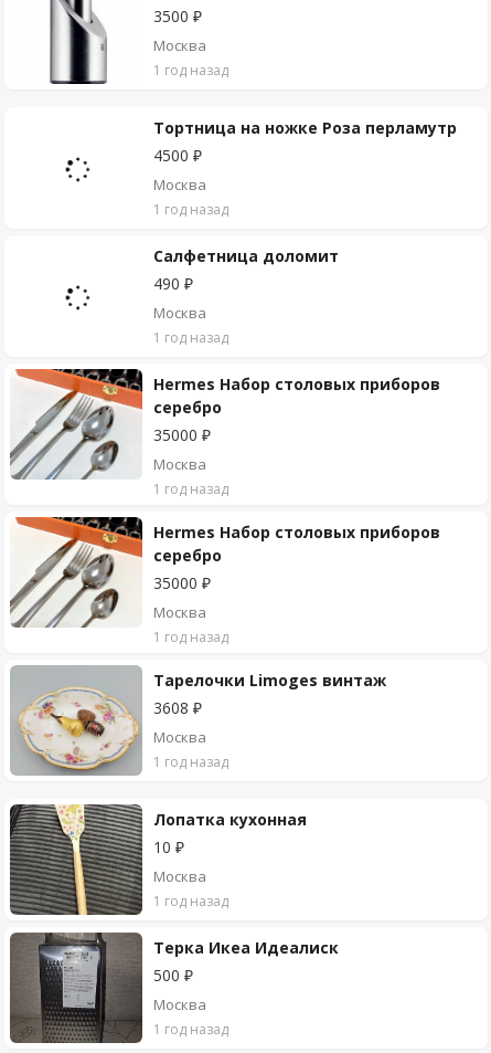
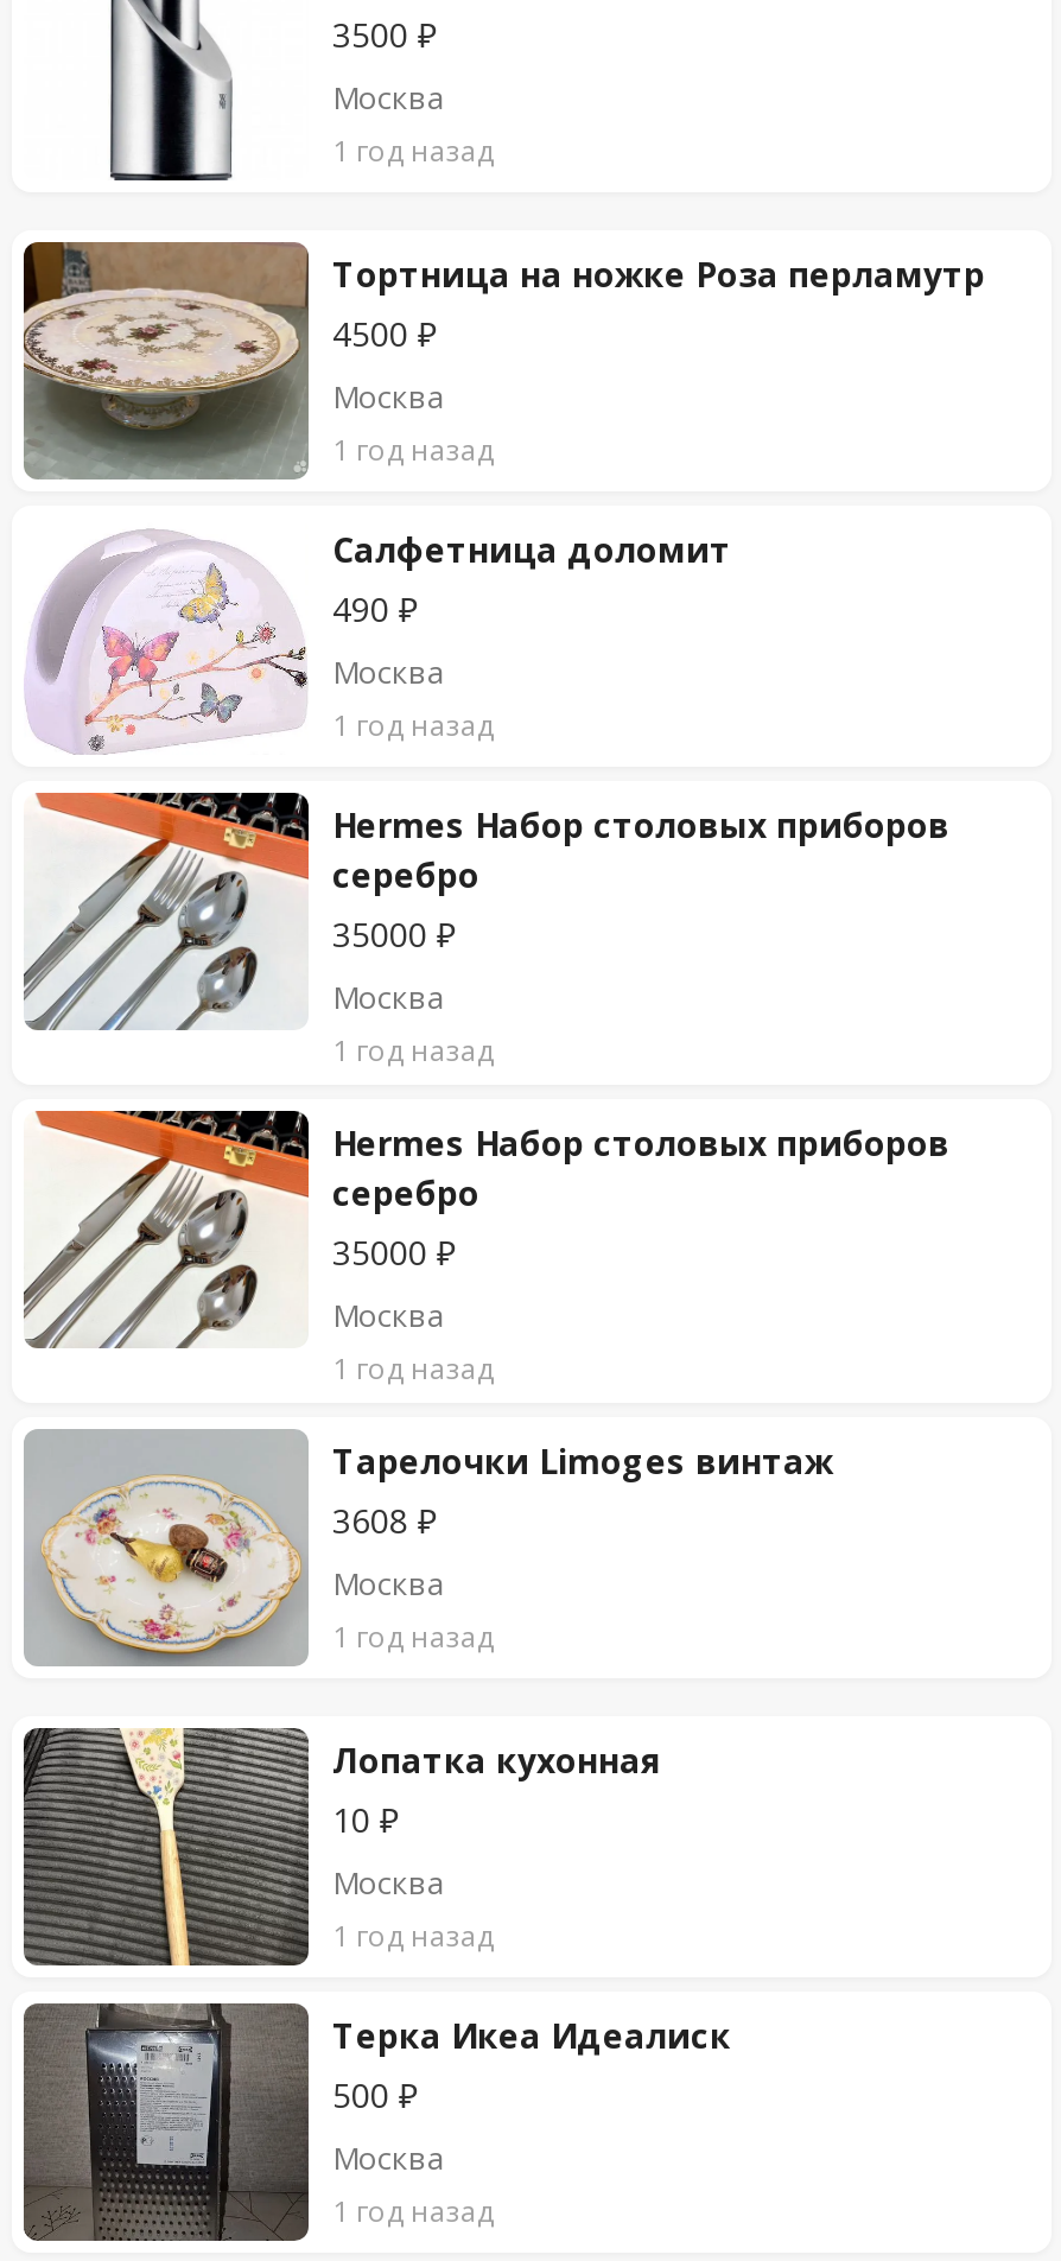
+ [image]

+ [image]
